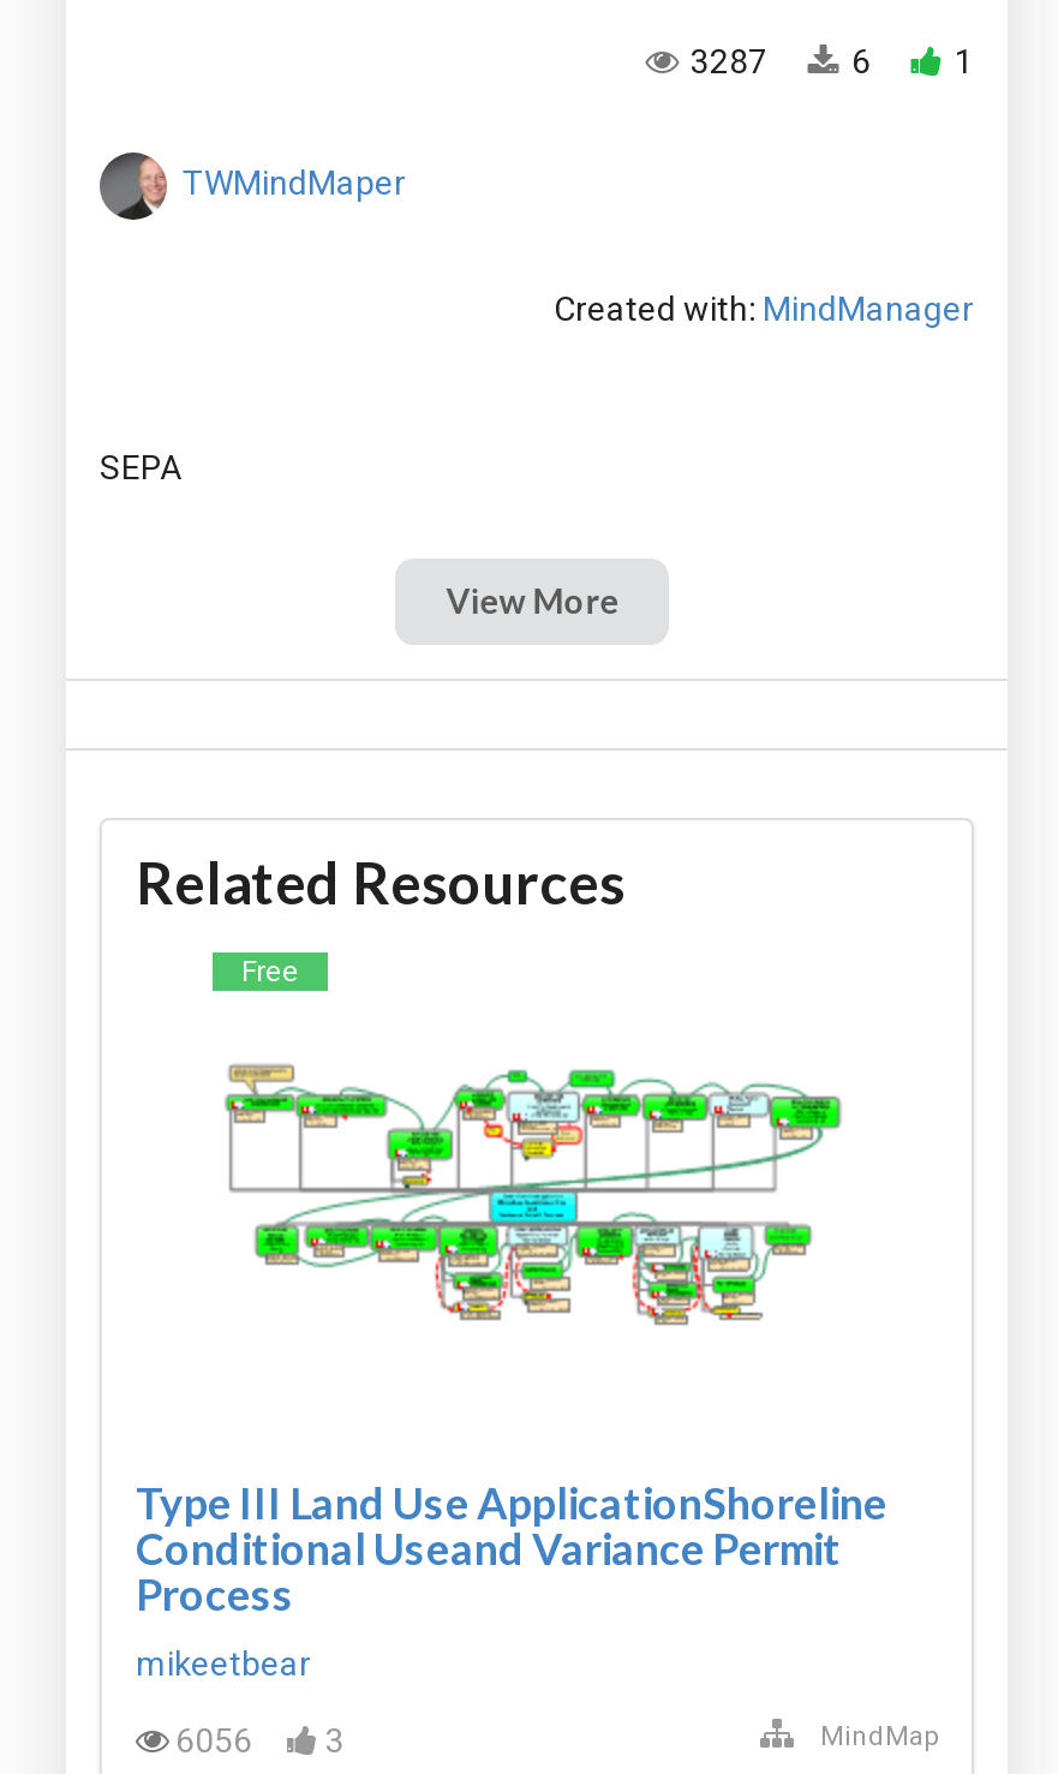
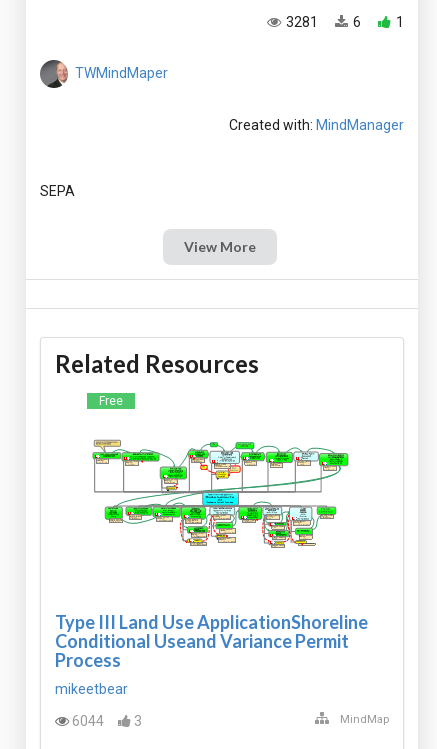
- 3287
+ 3281

- 6056 3
+ 6044 3
